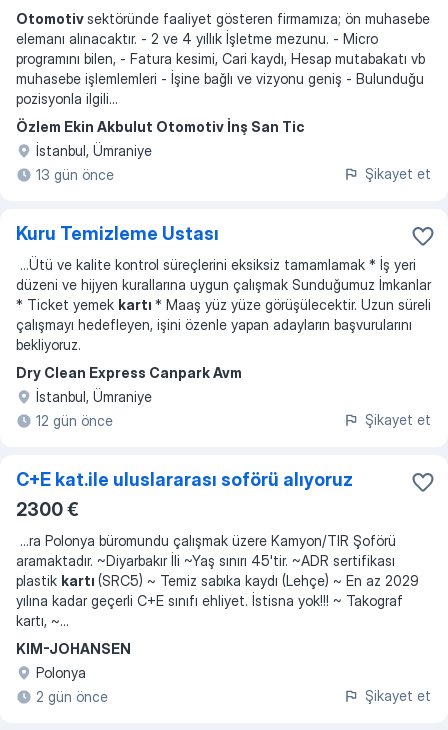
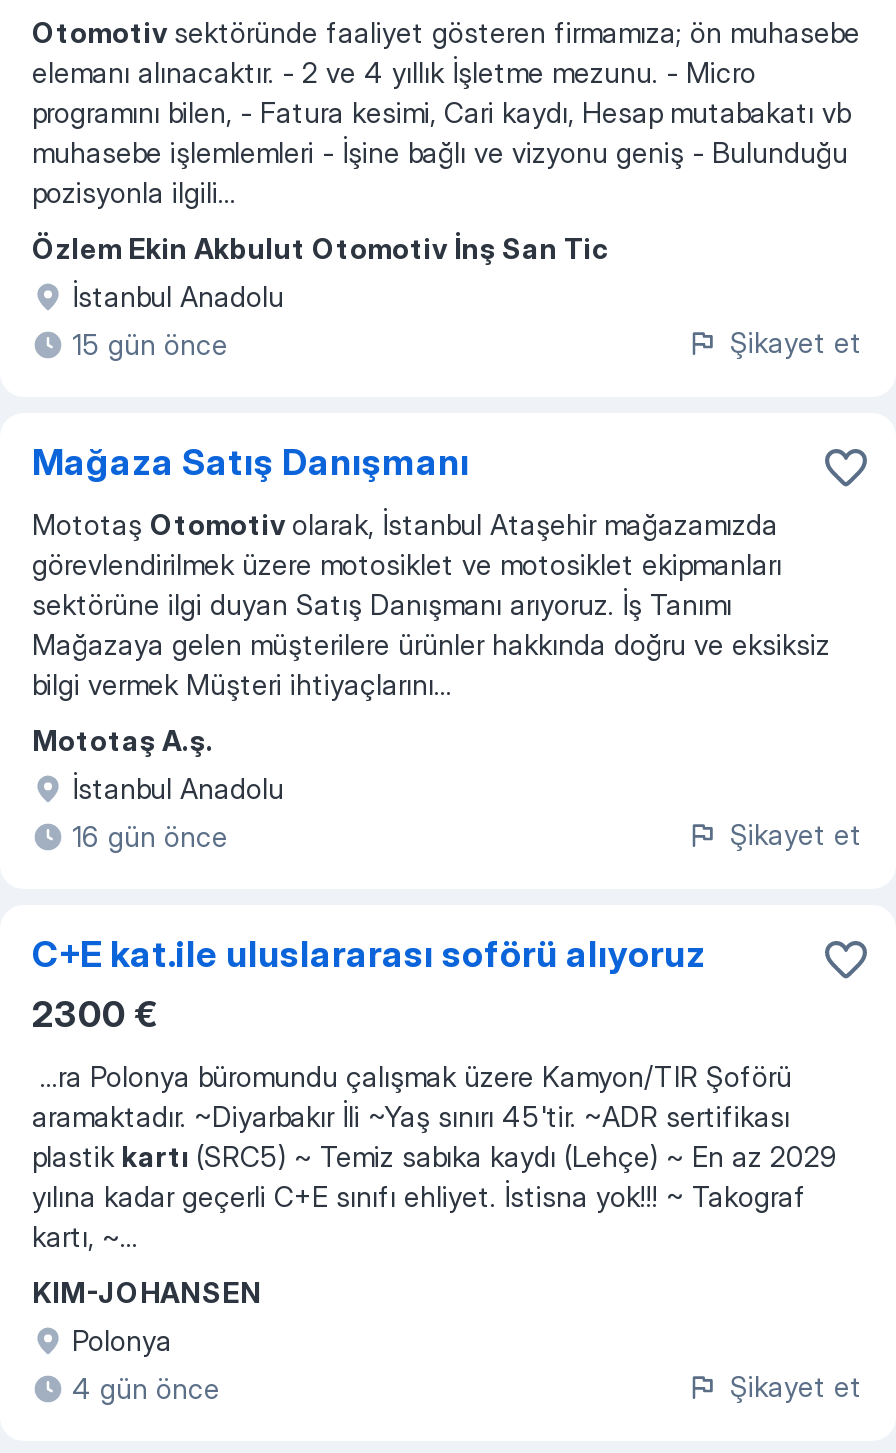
- İstanbul, Ümraniye
- 13 gün önce
+ İstanbul Anadolu
+ 15 gün önce

- Kuru Temizleme Ustası
+ Mağaza Satış Danışmanı

- ...Ütü ve kalite kontrol süreçlerini eksiksiz tamamlamak * İş yeri
- düzeni ve hijyen kurallarına uygun çalışmak Sunduğumuz İmkanlar
- * Ticket yemek kartı * Maaş yüz yüze görüşülecektir. Uzun süreli
- çalışmayı hedefleyen, işini özenle yapan adayların başvurularını
- bekliyoruz.
+ Mototaş Otomotiv olarak, İstanbul Ataşehir mağazamızda
+ görevlendirilmek üzere motosiklet ve motosiklet ekipmanları
+ sektörüne ilgi duyan Satış Danışmanı arıyoruz. İş Tanımı
+ Mağazaya gelen müşterilere ürünler hakkında doğru ve eksiksiz
+ bilgi vermek Müşteri ihtiyaçlarını...

- Dry Clean Express Canpark Avm
- İstanbul, Ümraniye
- 12 gün önce
+ Mototaş A.ş.
+ İstanbul Anadolu
+ 16 gün önce

- 2 gün önce
+ 4 gün önce
